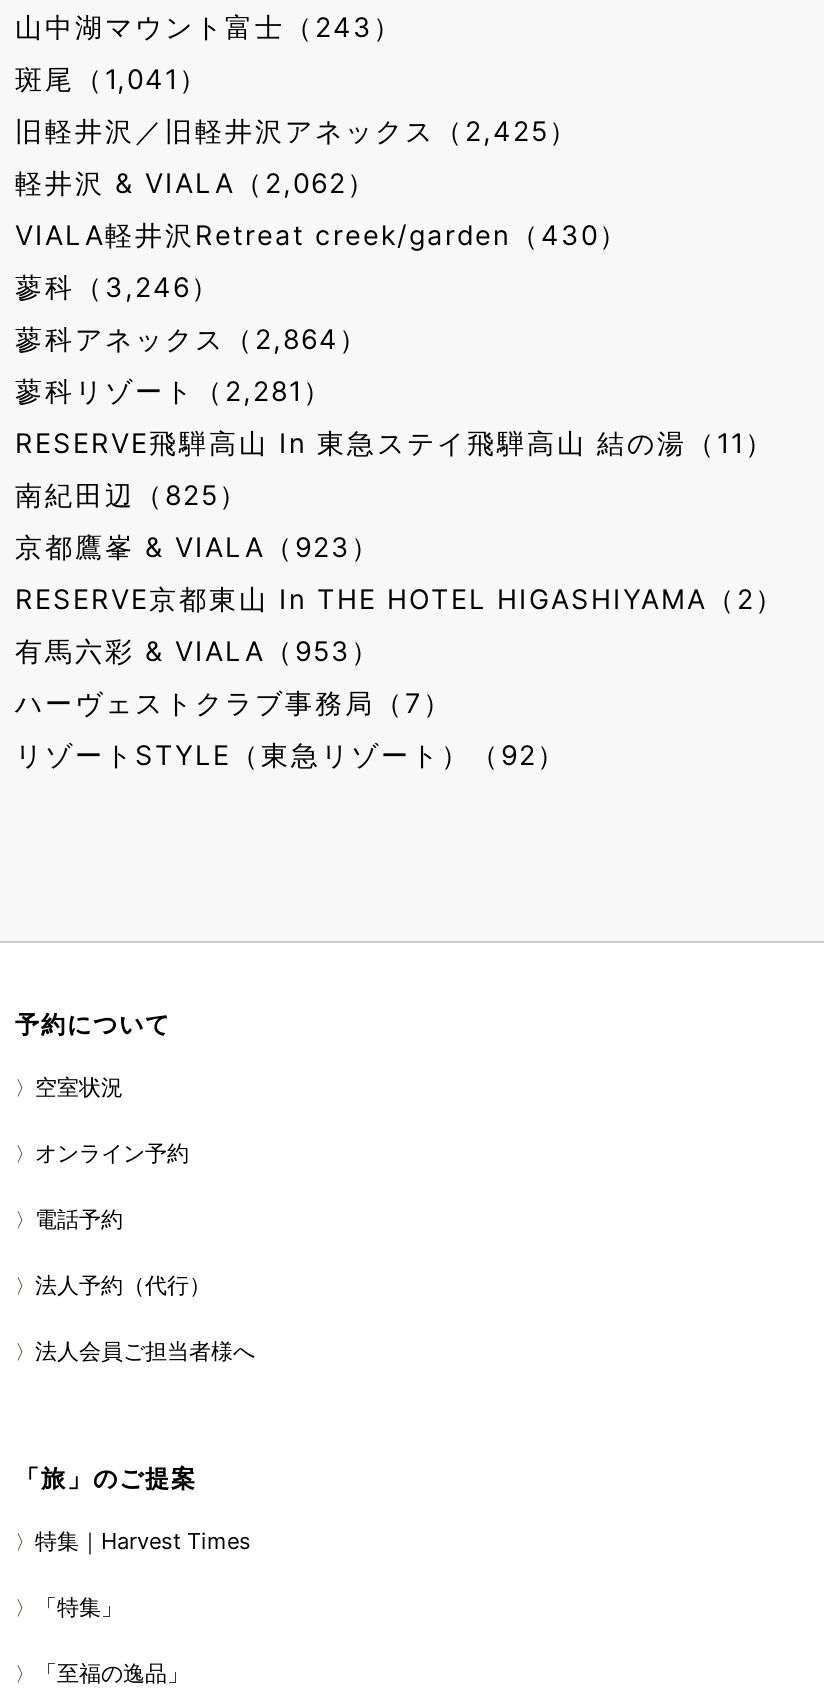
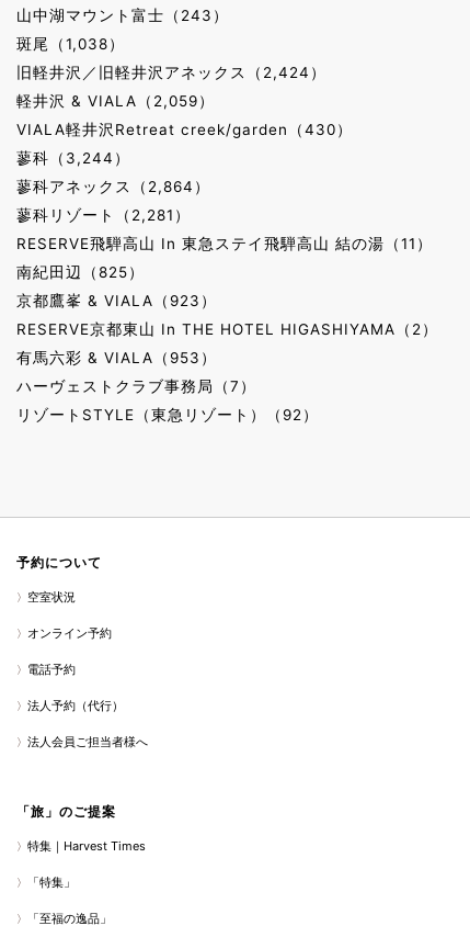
- 斑尾（1,041）
+ 斑尾（1,038）

- 旧軽井沢／旧軽井沢アネックス（2,425）
+ 旧軽井沢／旧軽井沢アネックス（2,424）

- 軽井沢 & VIALA（2,062）
+ 軽井沢 & VIALA（2,059）

- 蓼科（3,246）
+ 蓼科（3,244）
